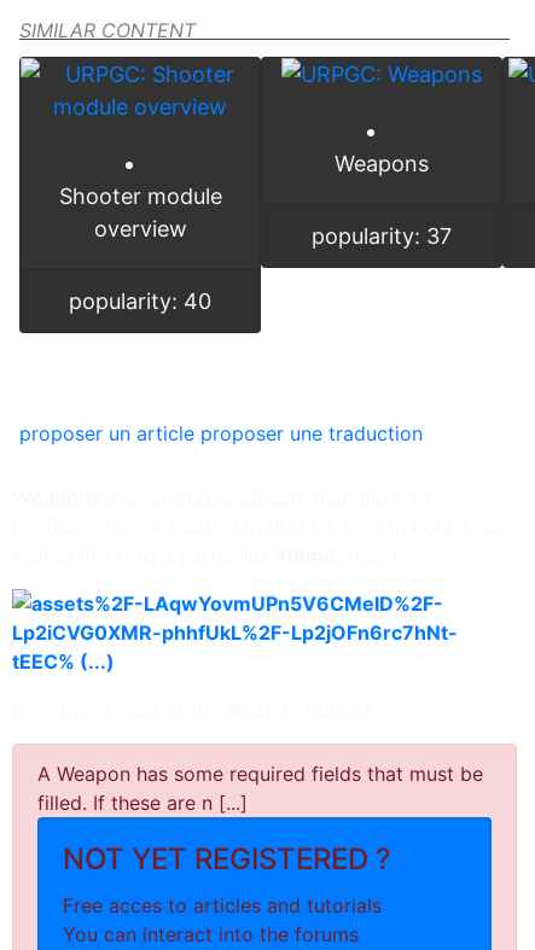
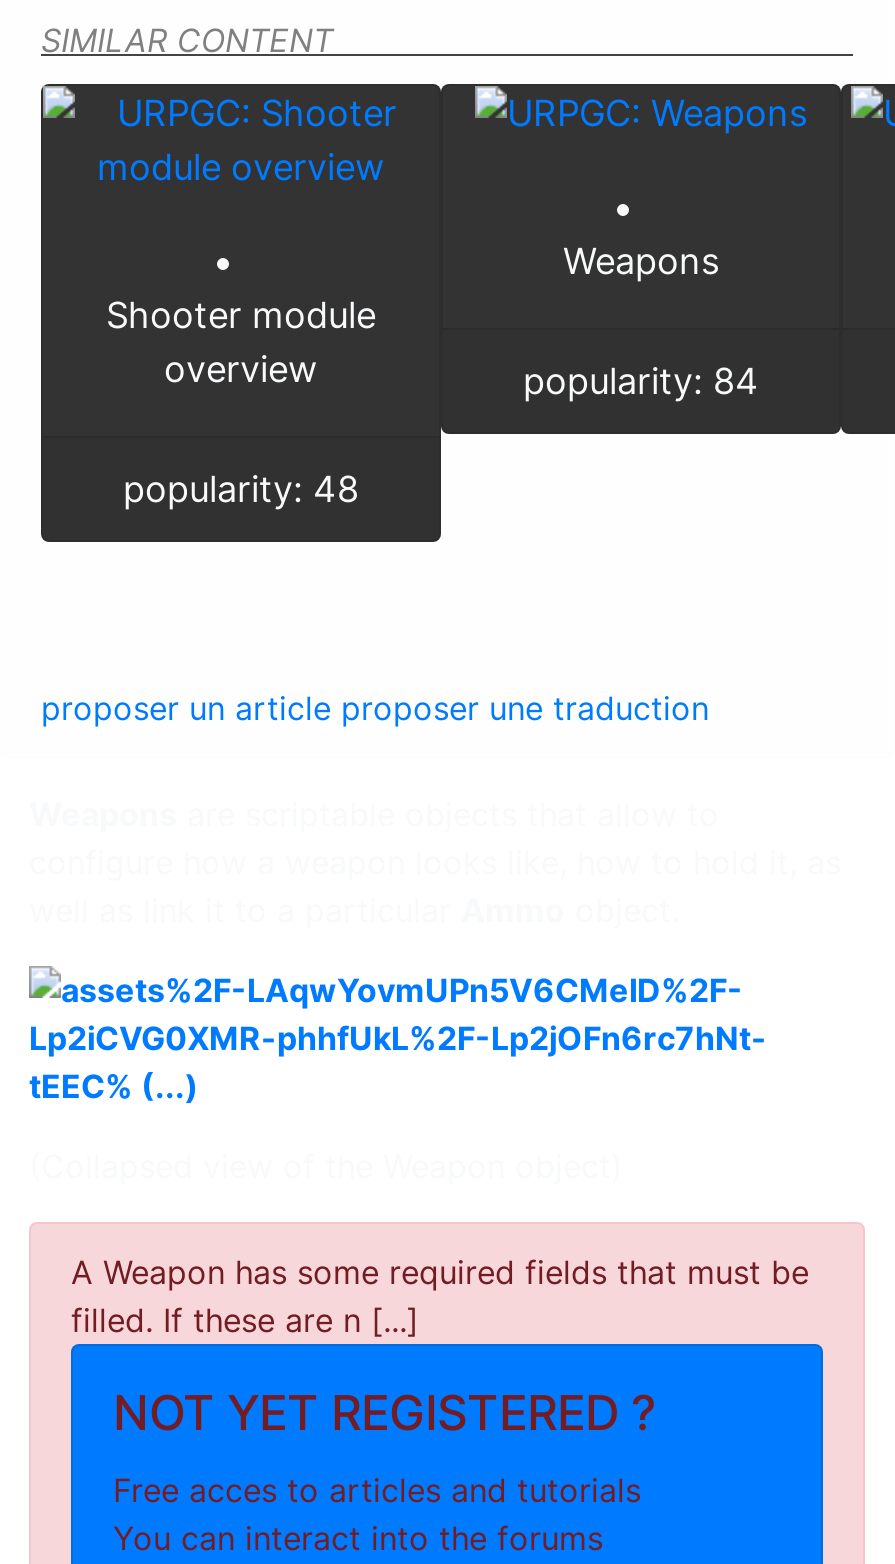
- popularity: 37
+ popularity: 84

- popularity: 40
+ popularity: 48
